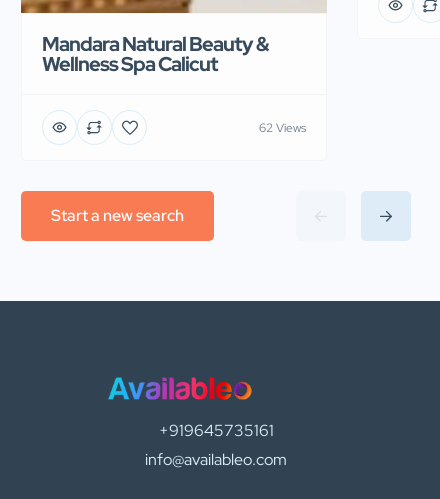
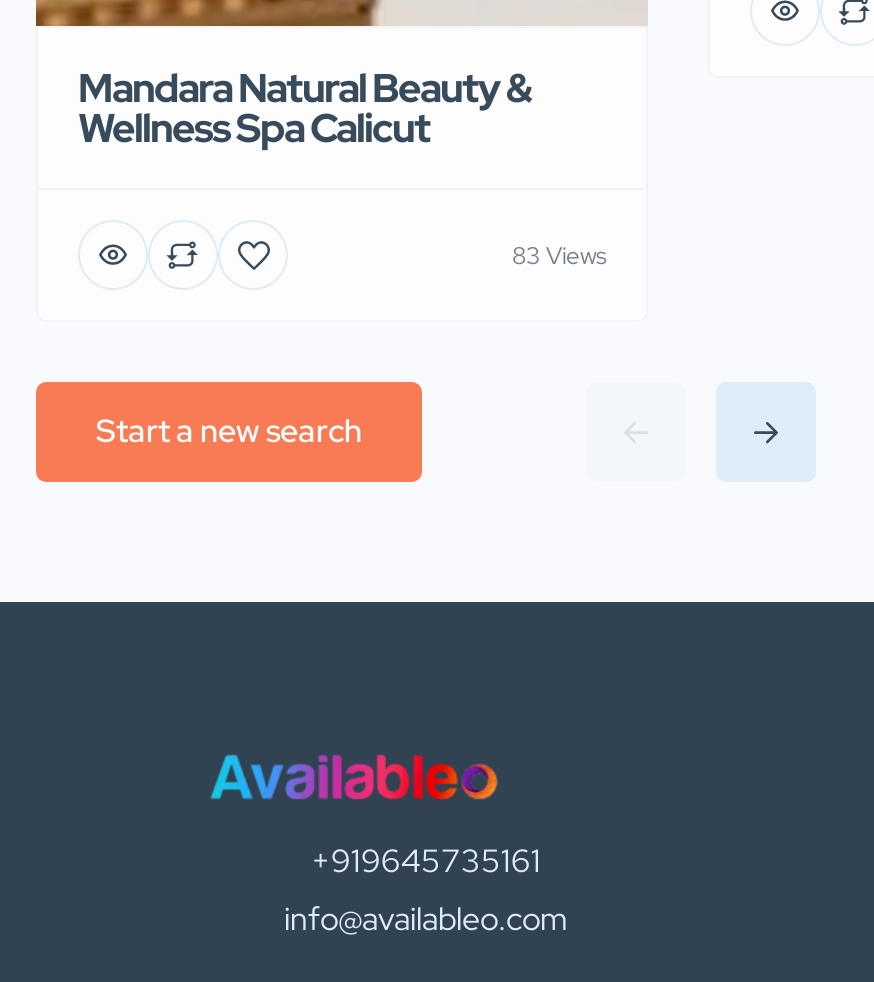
- 62 Views
+ 83 Views
